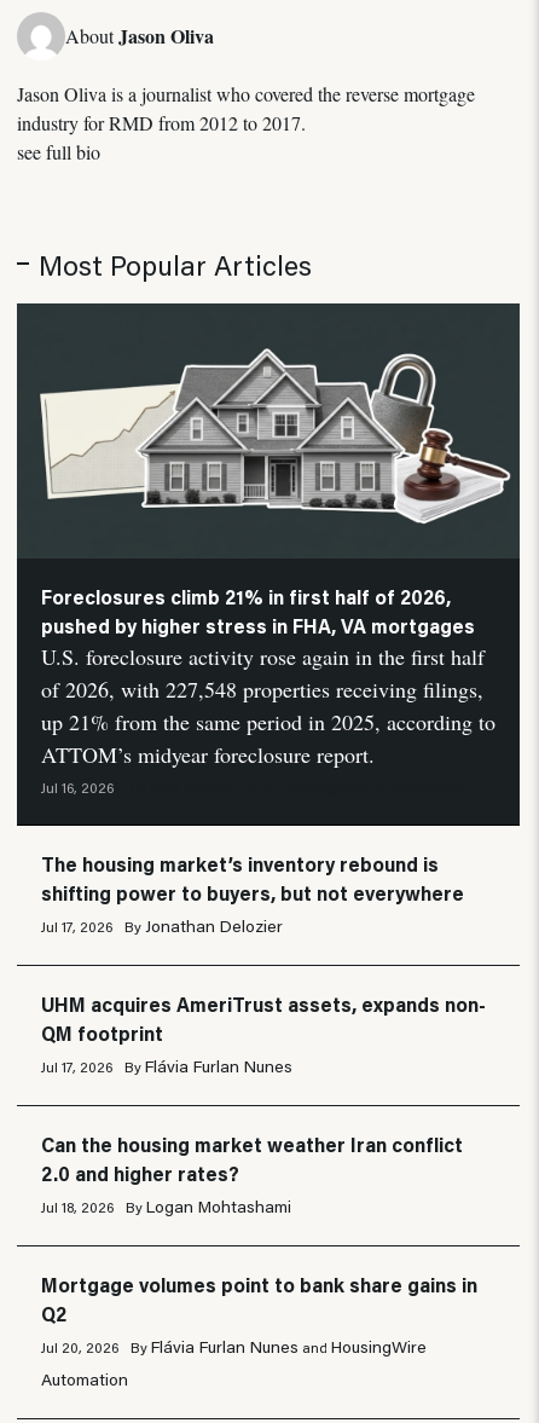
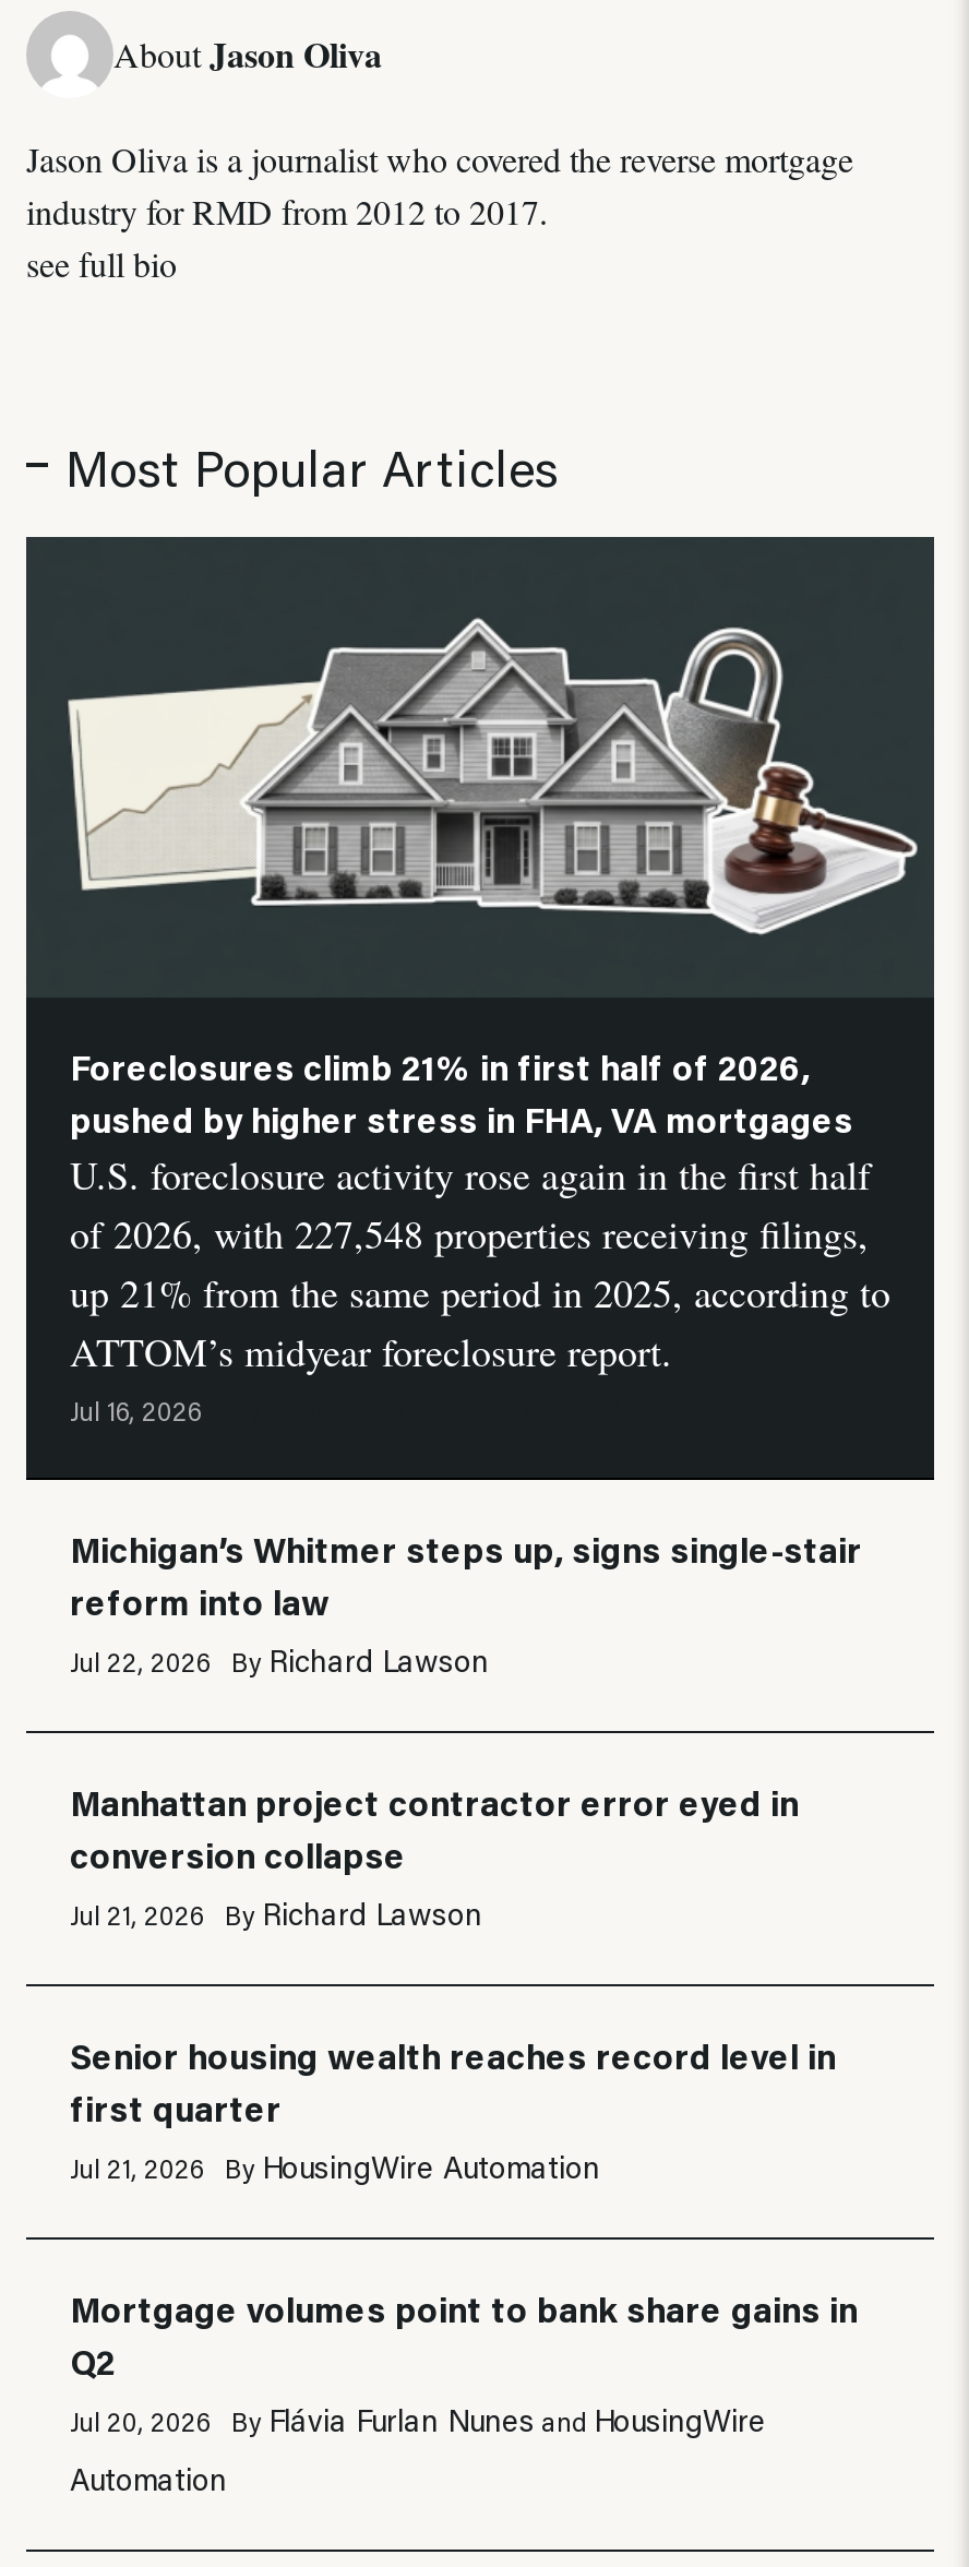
- The housing market’s inventory rebound is
- shifting power to buyers, but not everywhere
- Jul 17, 2026
- By Jonathan Delozier
+ Michigan’s Whitmer steps up, signs single-stair
+ reform into law
+ Jul 22, 2026
+ By Richard Lawson

- UHM acquires AmeriTrust assets, expands non-
- QM footprint
- Jul 17, 2026
- By Flávia Furlan Nunes
+ Manhattan project contractor error eyed in
+ conversion collapse
+ Jul 21, 2026
+ By Richard Lawson

- Can the housing market weather Iran conflict
- 2.0 and higher rates?
- Jul 18, 2026
- By Logan Mohtashami
+ Senior housing wealth reaches record level in
+ first quarter
+ Jul 21, 2026
+ By HousingWire Automation
